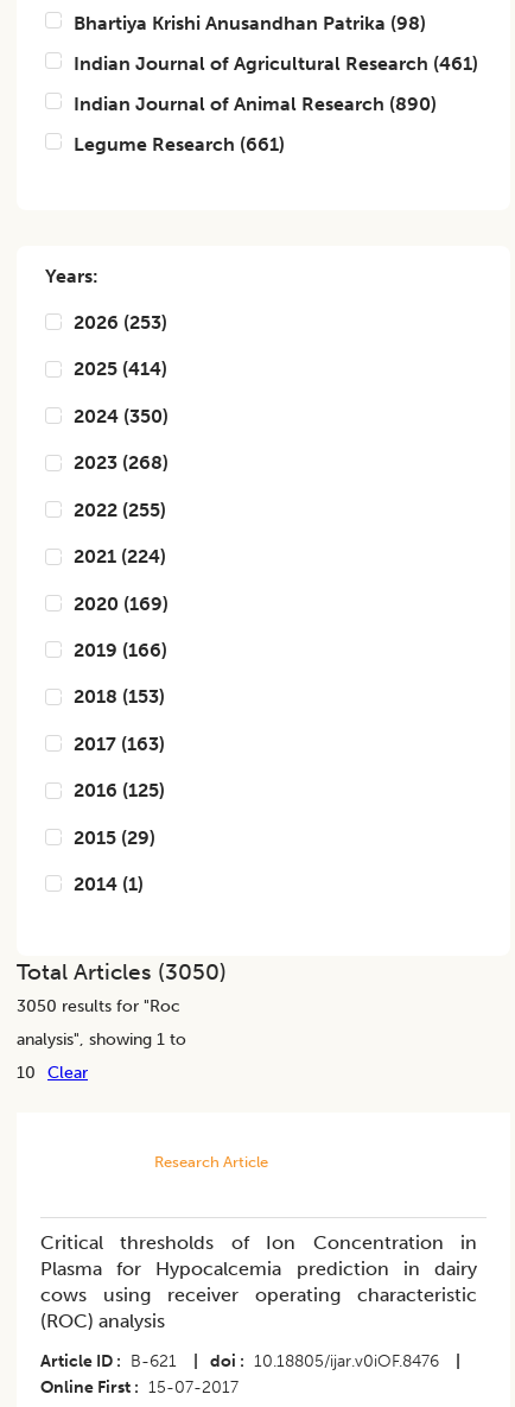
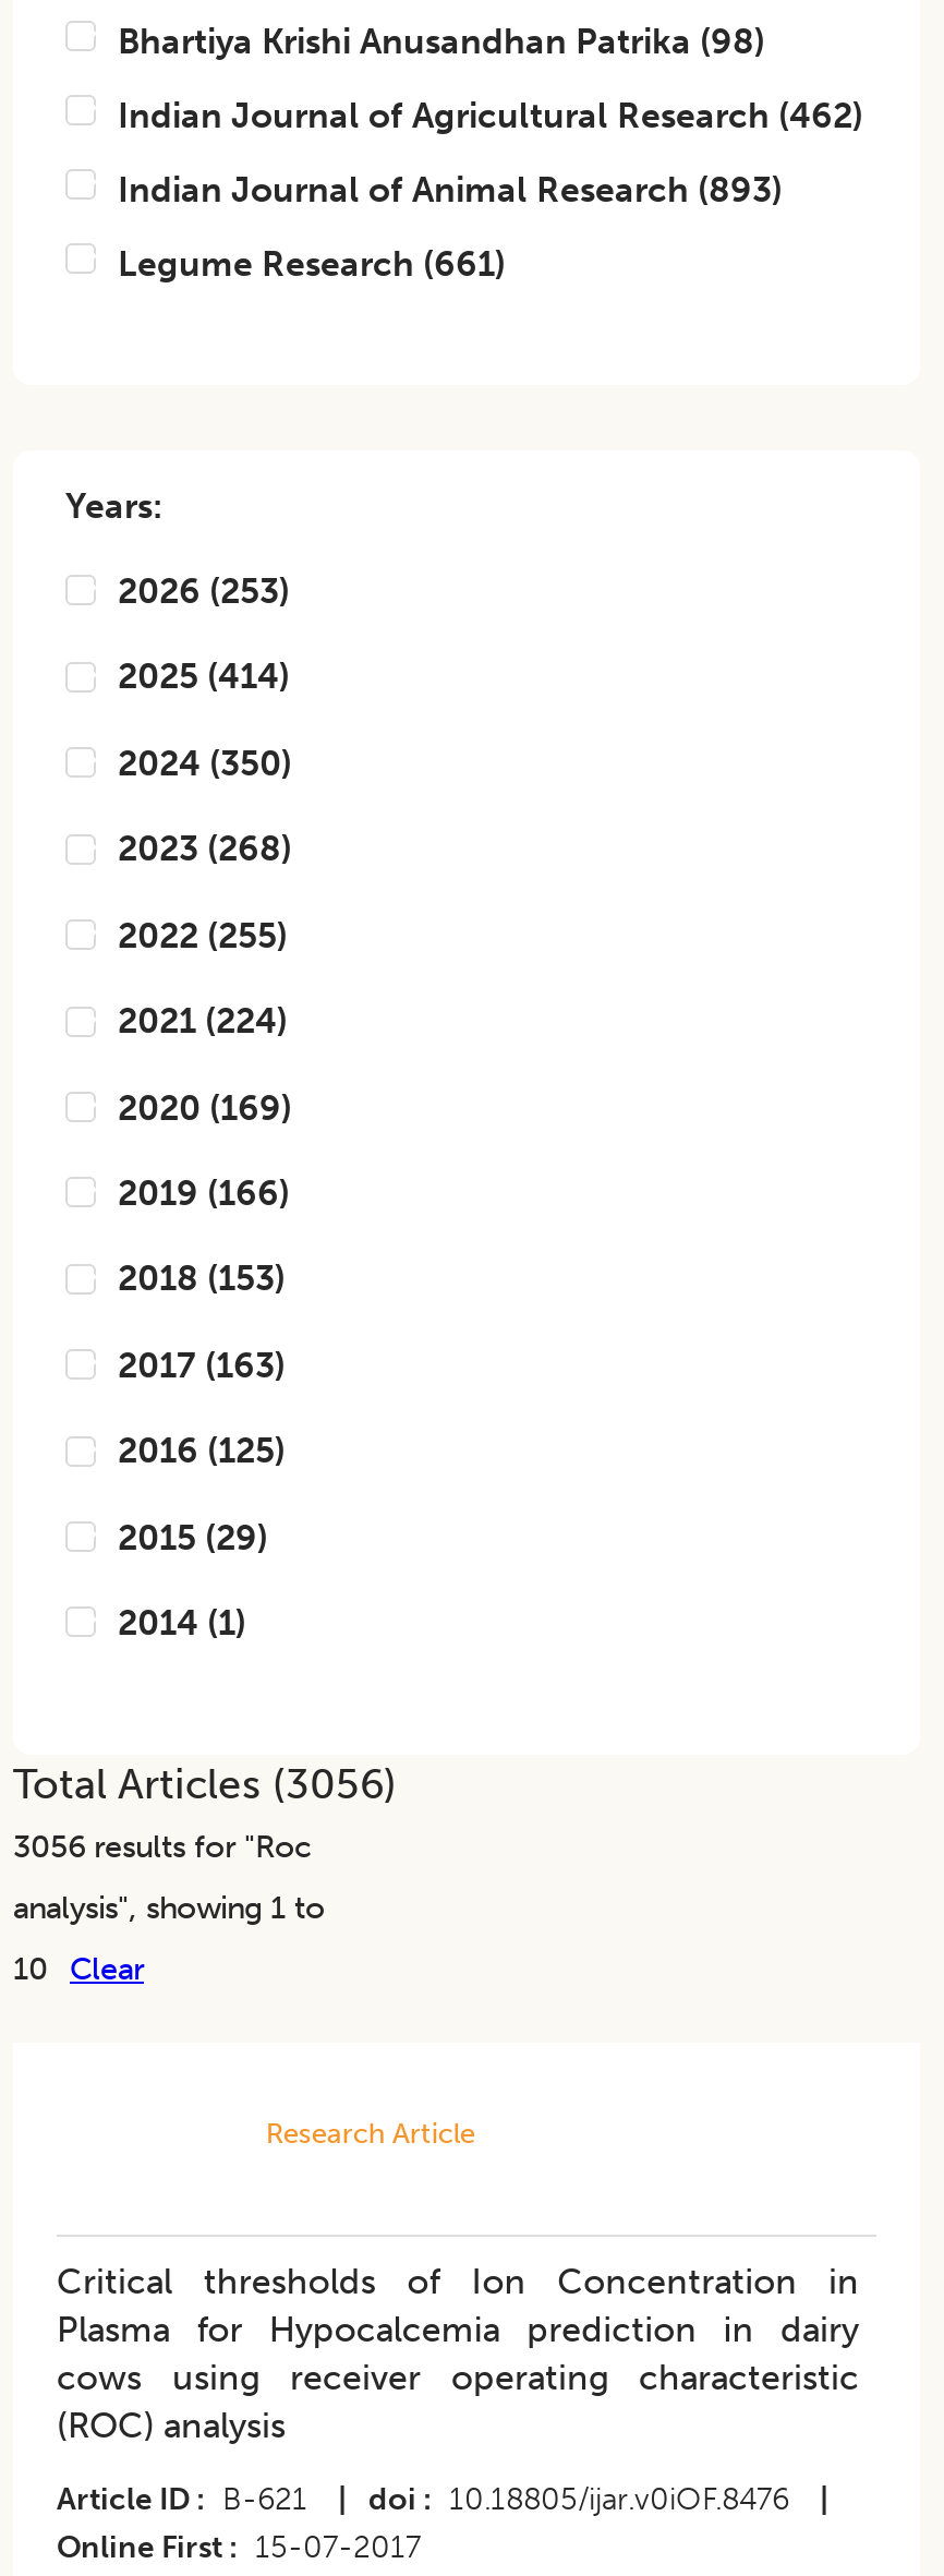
- Indian Journal of Agricultural Research (461)
+ Indian Journal of Agricultural Research (462)

- Indian Journal of Animal Research (890)
+ Indian Journal of Animal Research (893)

- Total Articles (3050)
+ Total Articles (3056)

- 3050 results for "Roc
+ 3056 results for "Roc
